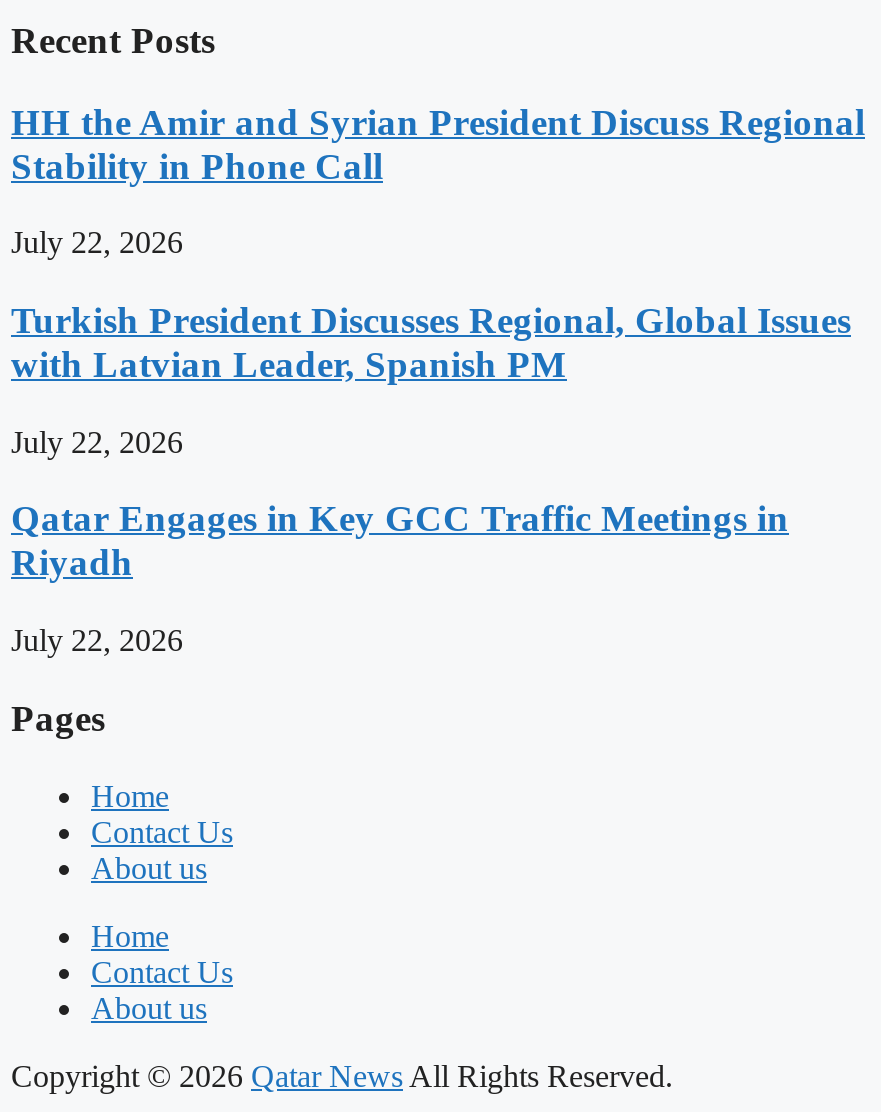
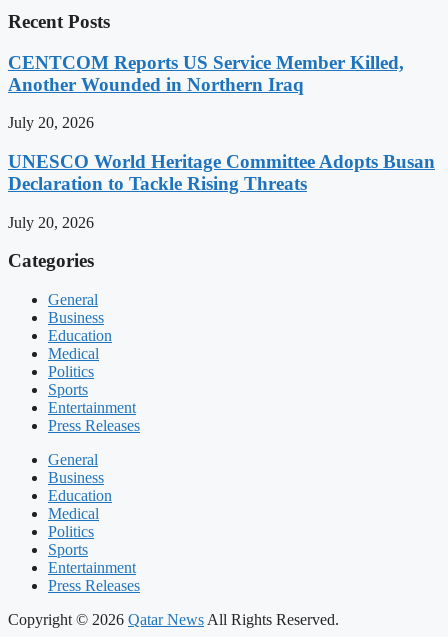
- HH the Amir and Syrian President Discuss Regional
- Stability in Phone Call
- July 22, 2026
- Turkish President Discusses Regional, Global Issues
- with Latvian Leader, Spanish PM
- July 22, 2026
- Qatar Engages in Key GCC Traffic Meetings in
- Riyadh
- July 22, 2026
- Pages
- Home
- Contact Us
- About us
- Home
- Contact Us
- About us
+ CENTCOM Reports US Service Member Killed,
+ Another Wounded in Northern Iraq
+ July 20, 2026
+ UNESCO World Heritage Committee Adopts Busan
+ Declaration to Tackle Rising Threats
+ July 20, 2026
+ Categories
+ General
+ Business
+ Education
+ Medical
+ Politics
+ Sports
+ Entertainment
+ Press Releases
+ General
+ Business
+ Education
+ Medical
+ Politics
+ Sports
+ Entertainment
+ Press Releases
